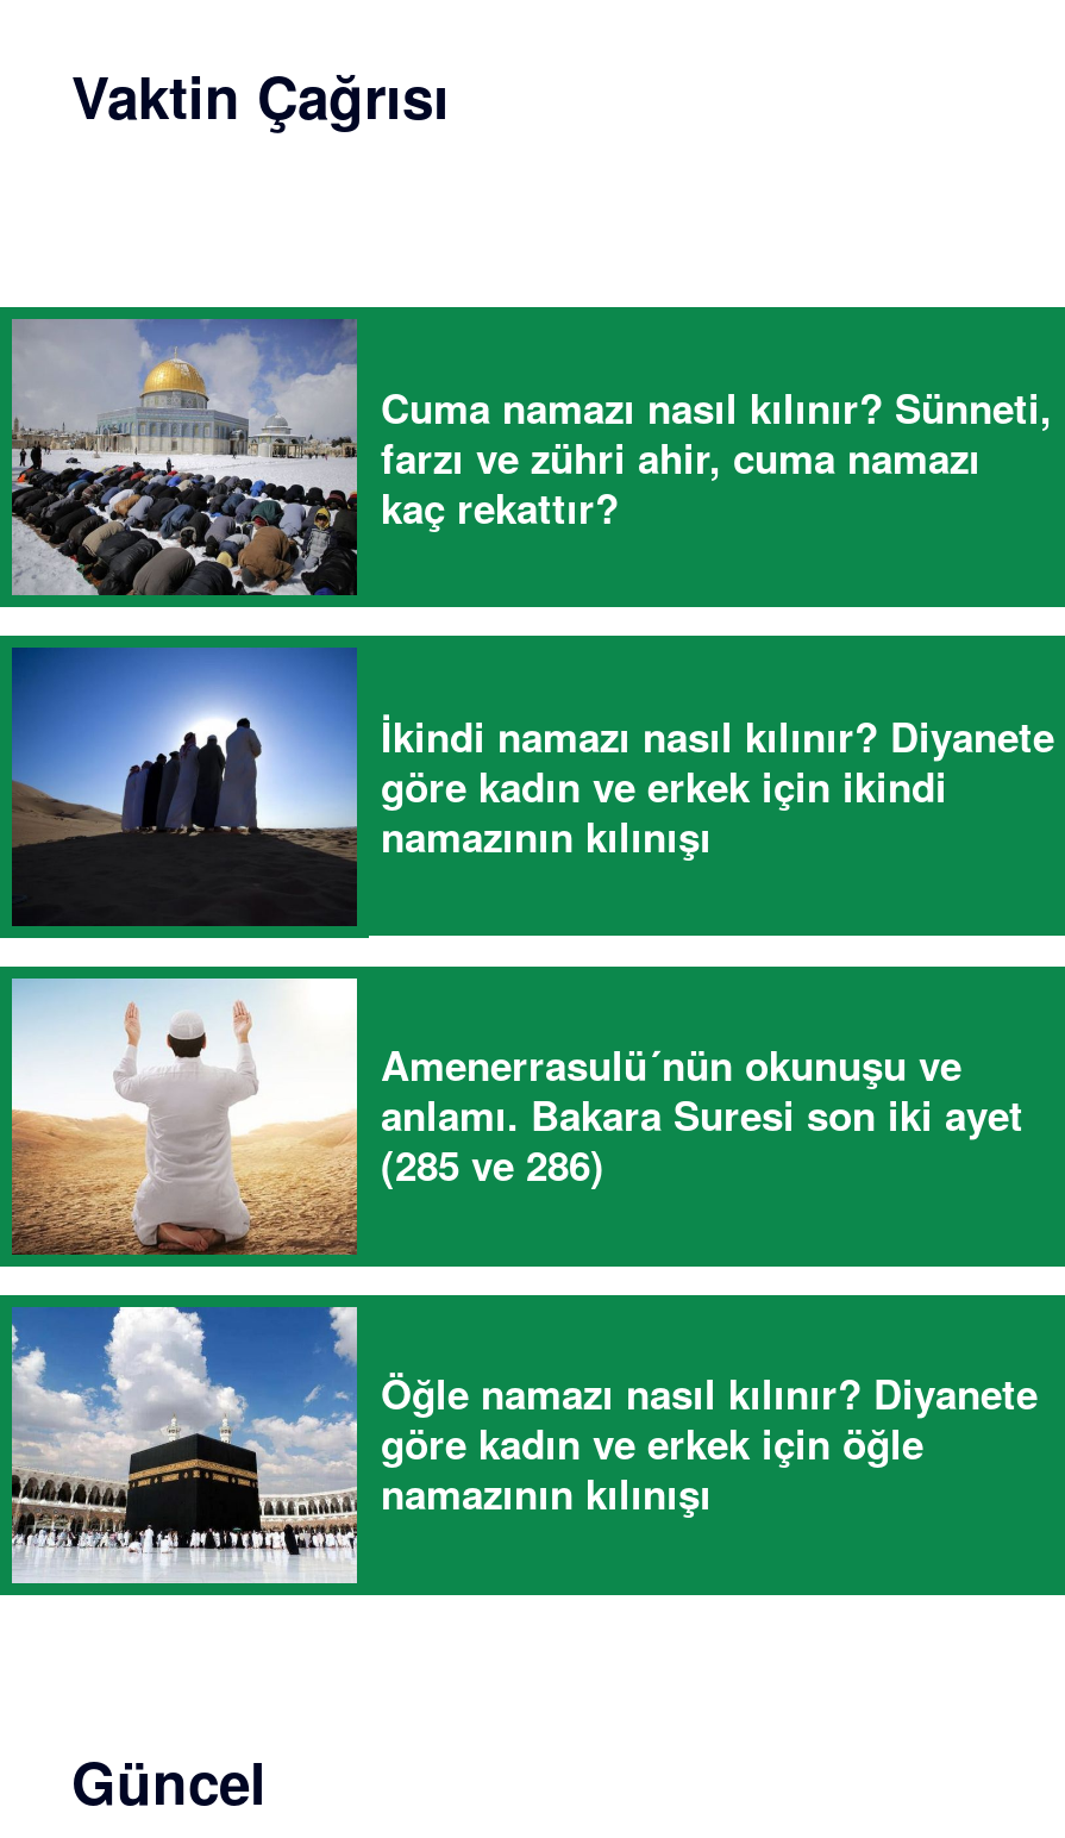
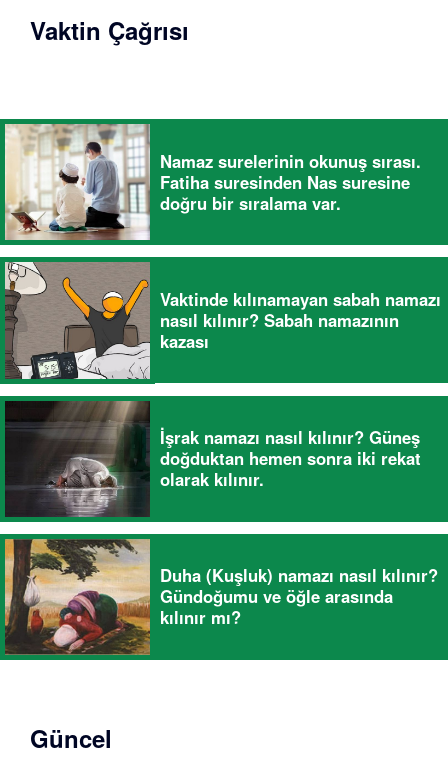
- [image]
- Cuma namazı nasıl kılınır? Sünneti,
- farzı ve zühri ahir, cuma namazı
- kaç rekattır?
+ [image]
+ Namaz surelerinin okunuş sırası.
+ Fatiha suresinden Nas suresine
+ doğru bir sıralama var.

- [image]
- İkindi namazı nasıl kılınır? Diyanete
- göre kadın ve erkek için ikindi
- namazının kılınışı
+ [image]
+ Vaktinde kılınamayan sabah namazı
+ nasıl kılınır? Sabah namazının
+ kazası

- [image]
- Amenerrasulü´nün okunuşu ve
- anlamı. Bakara Suresi son iki ayet
- (285 ve 286)
+ [image]
+ İşrak namazı nasıl kılınır? Güneş
+ doğduktan hemen sonra iki rekat
+ olarak kılınır.

- [image]
- Öğle namazı nasıl kılınır? Diyanete
- göre kadın ve erkek için öğle
- namazının kılınışı
+ [image]
+ Duha (Kuşluk) namazı nasıl kılınır?
+ Gündoğumu ve öğle arasında
+ kılınır mı?
